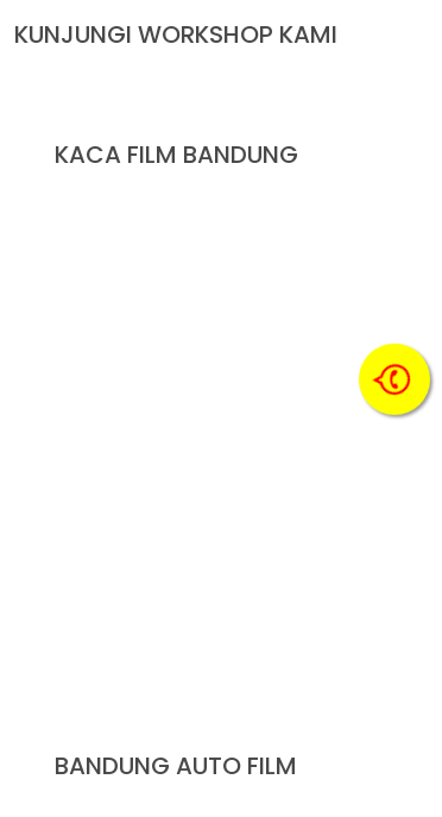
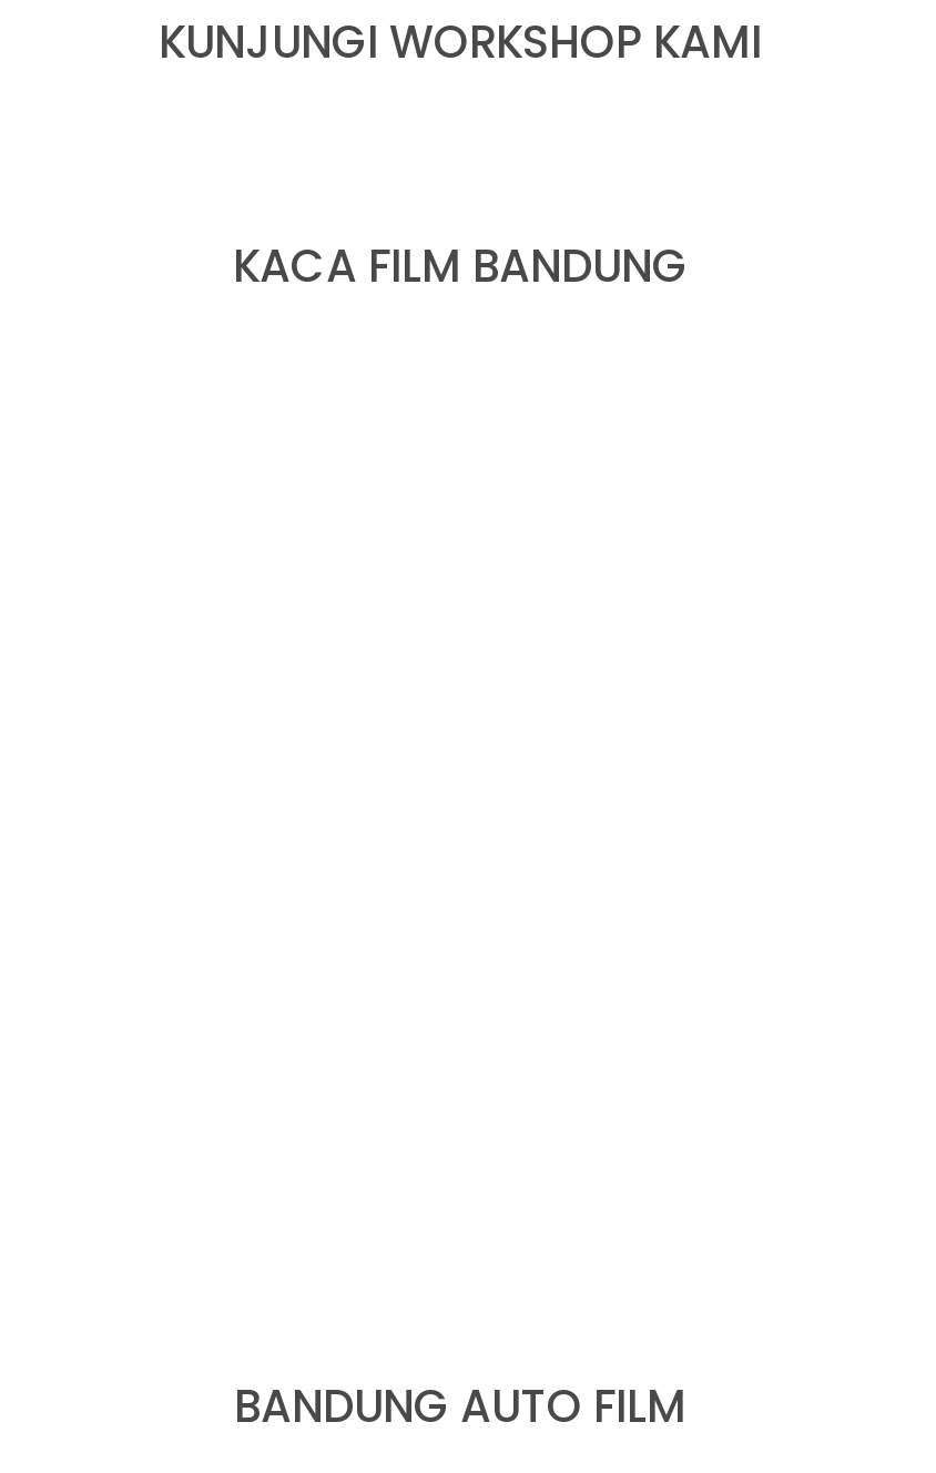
- [image]
